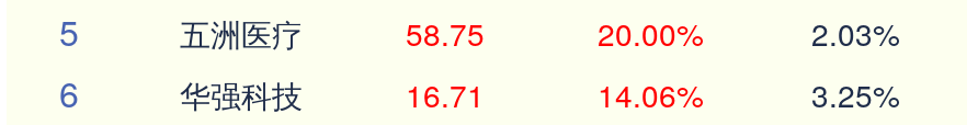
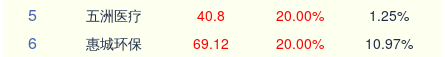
- 58.75
+ 40.8

- 2.03%
+ 1.25%

- 华强科技
- 16.71
- 14.06%
- 3.25%
+ 惠城环保
+ 69.12
+ 20.00%
+ 10.97%
